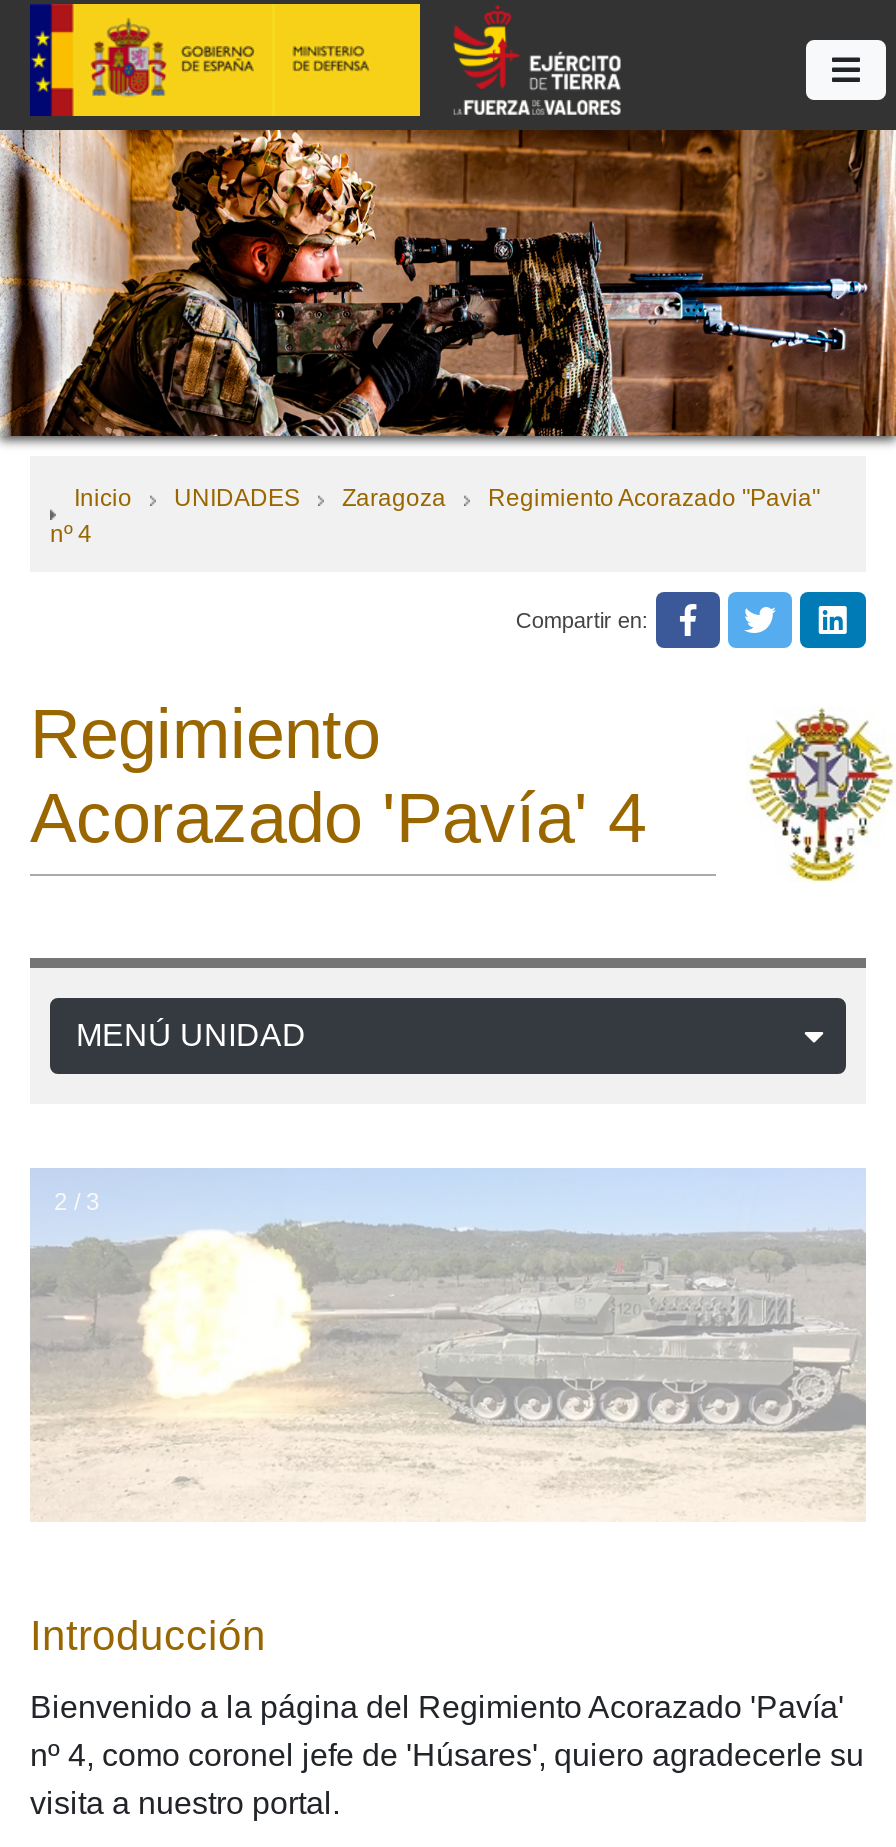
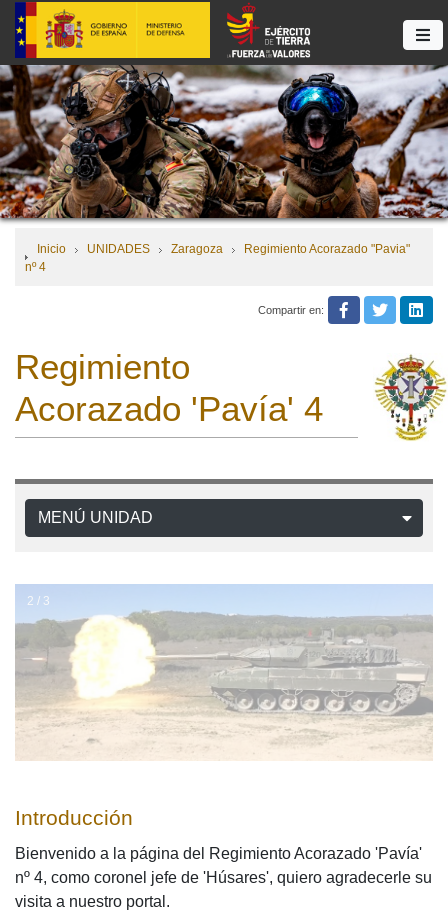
- [image]
+ [image]
